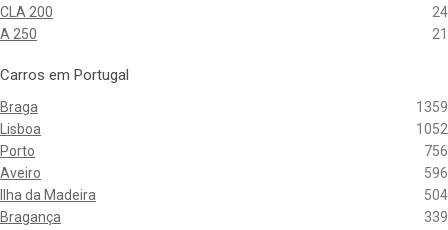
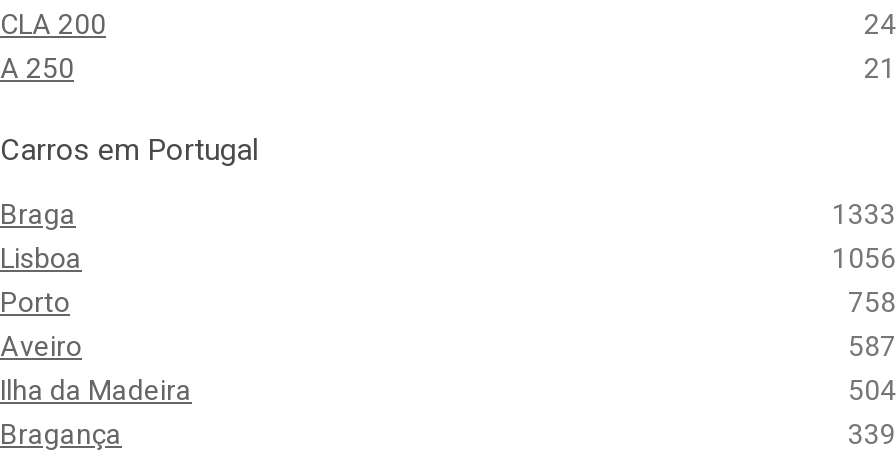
- 1359
+ 1333

- 1052
+ 1056

- 756
+ 758

- 596
+ 587
